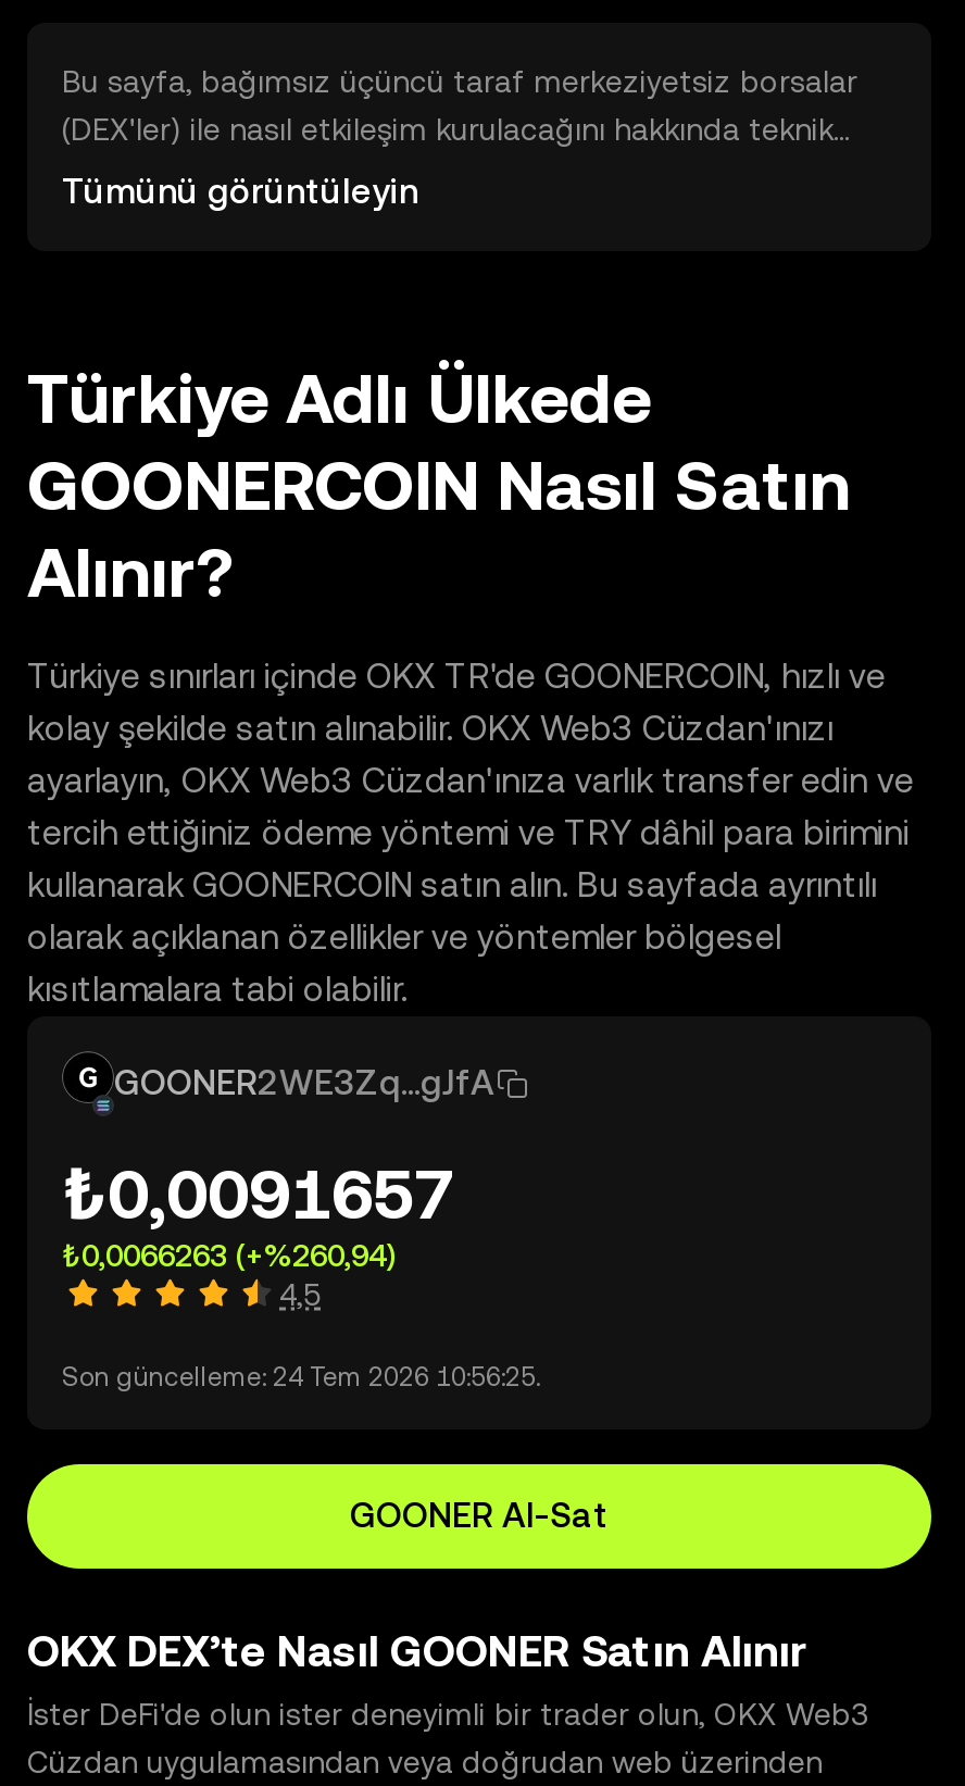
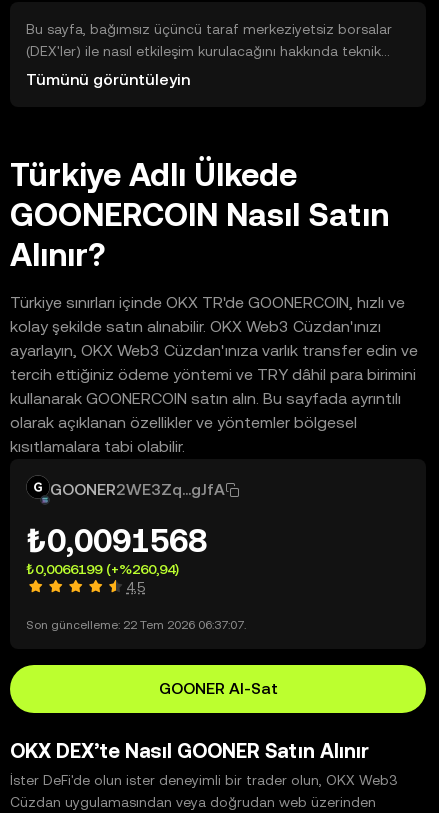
- ₺0,0091657
+ ₺0,0091568

- ₺0,0066263 (+%260,94)
+ ₺0,0066199 (+%260,94)

- Son güncelleme: 24 Tem 2026 10:56:25.
+ Son güncelleme: 22 Tem 2026 06:37:07.
